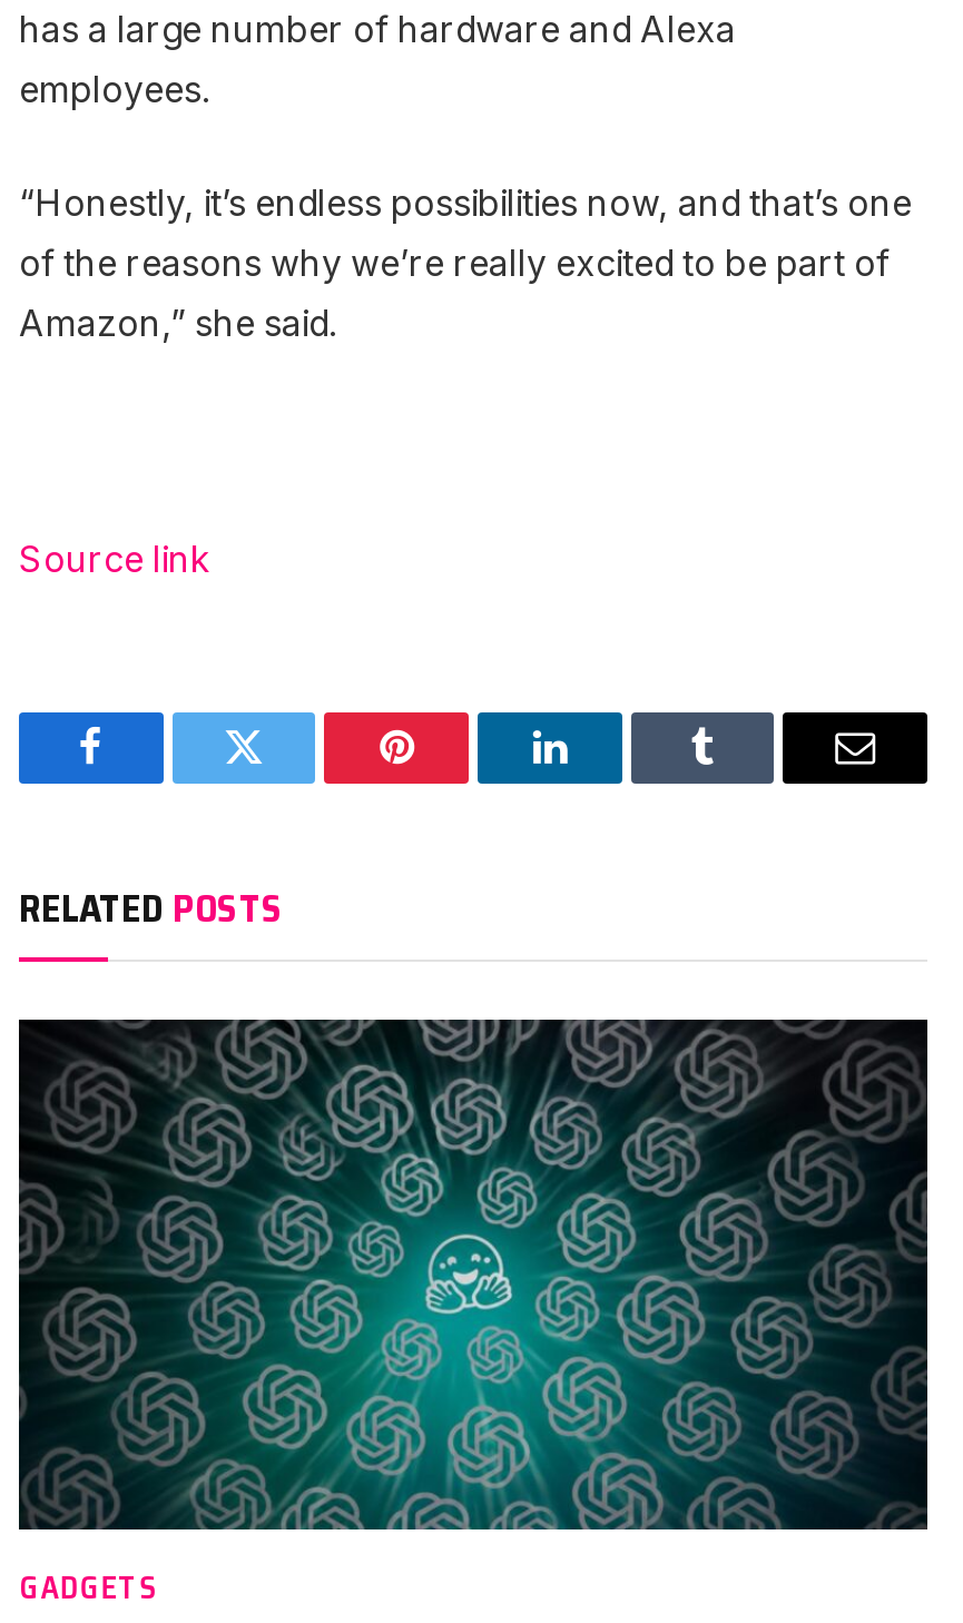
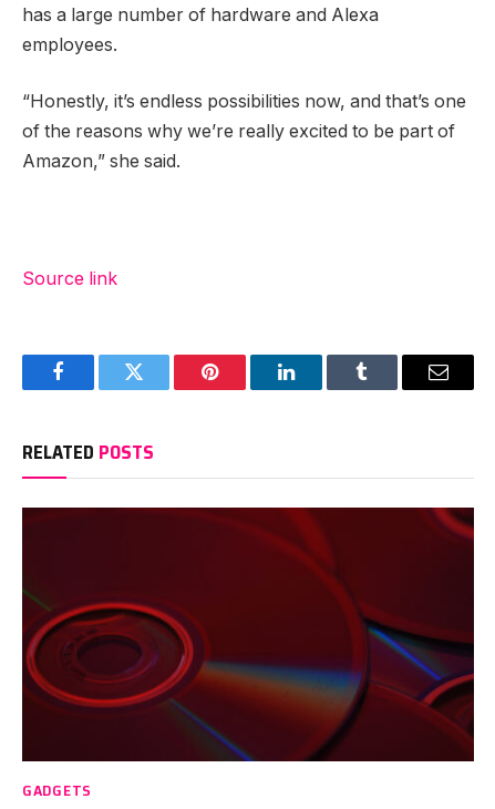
- [image]
+ [image]
